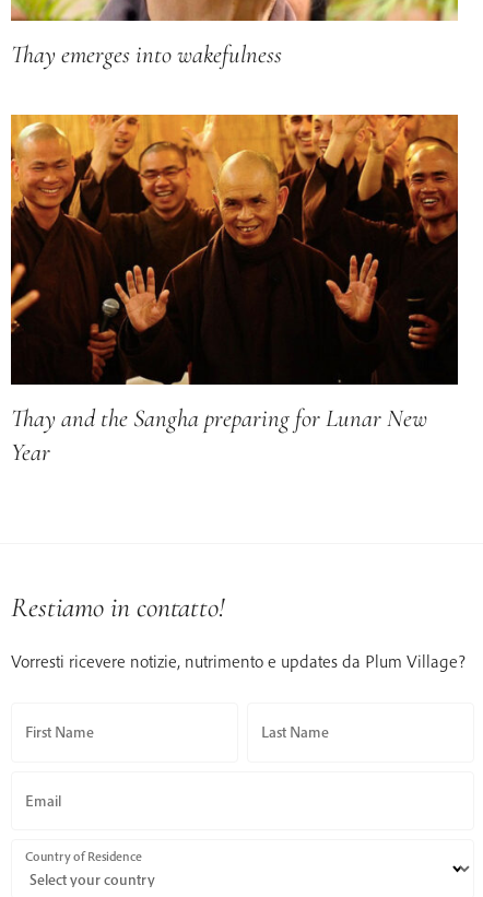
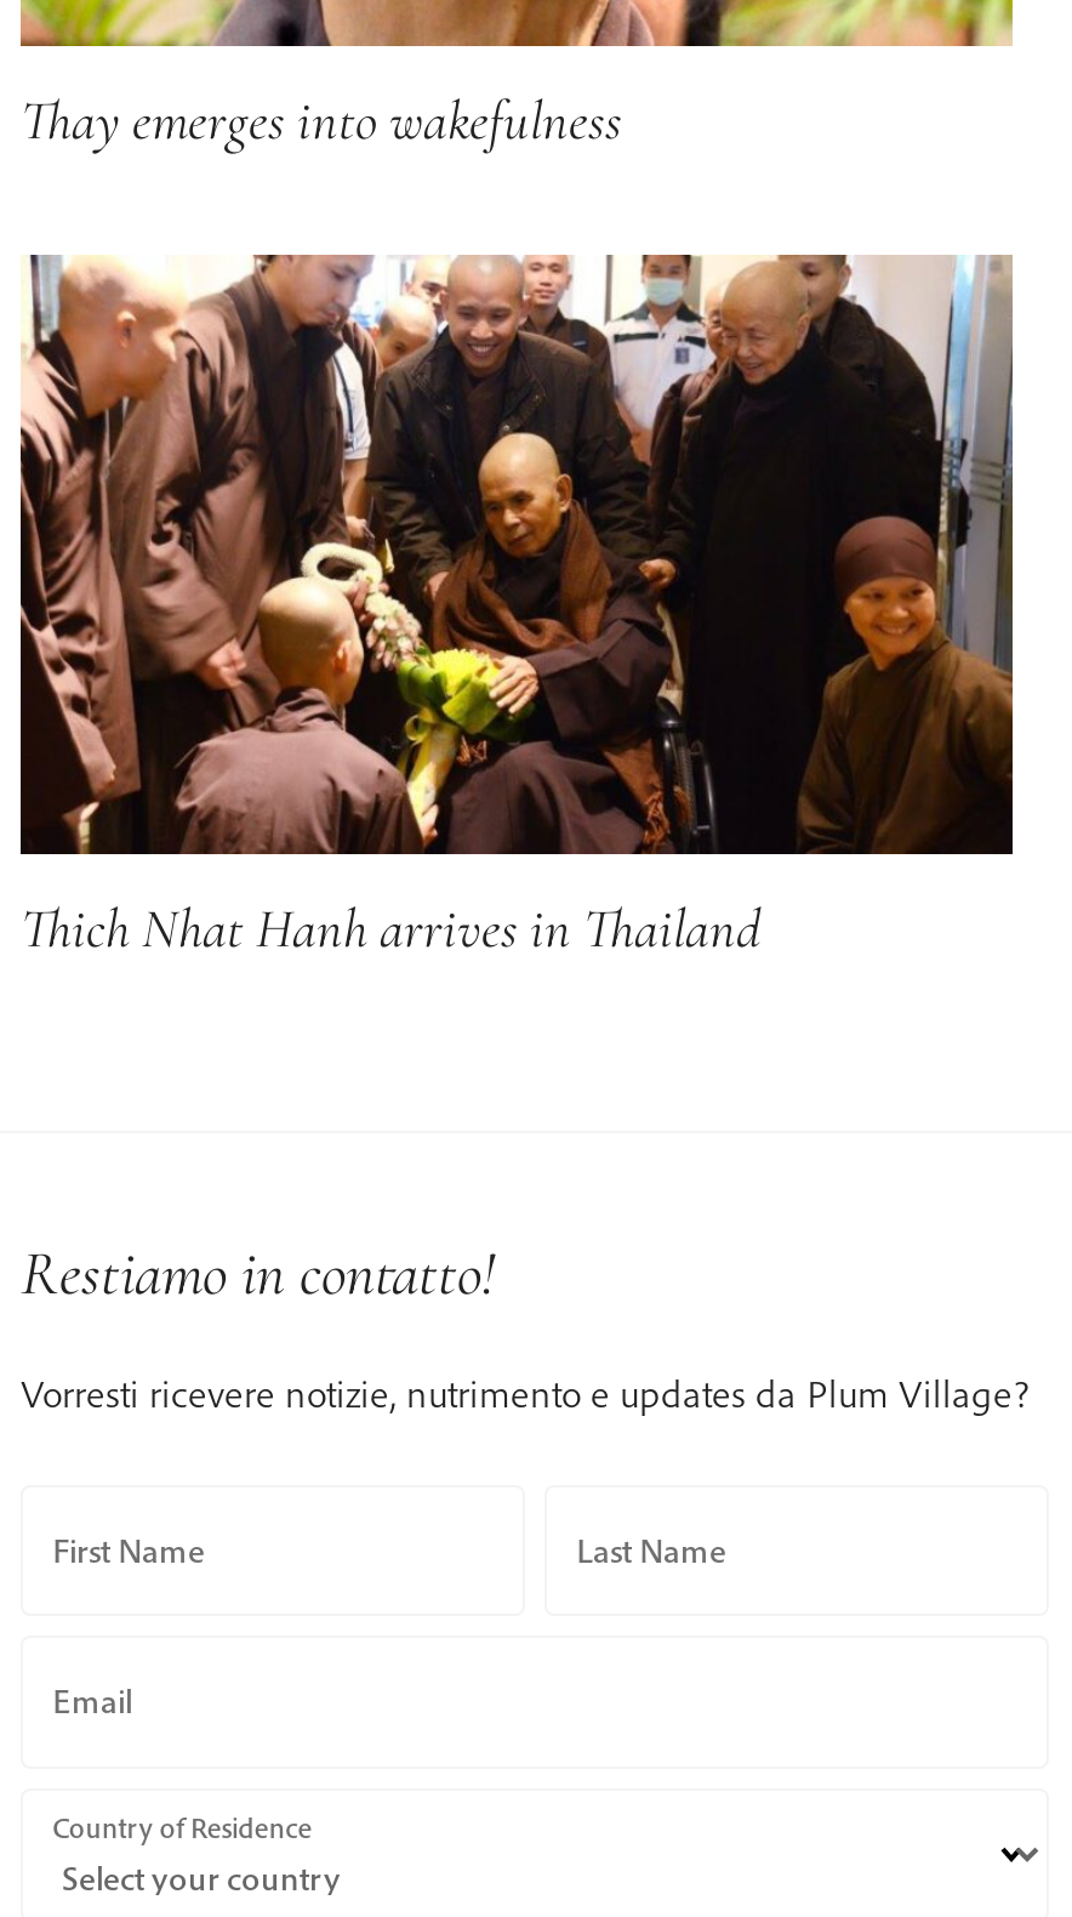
- [image]
- Thay and the Sangha preparing for Lunar New
- Year
+ [image]
+ Thich Nhat Hanh arrives in Thailand
